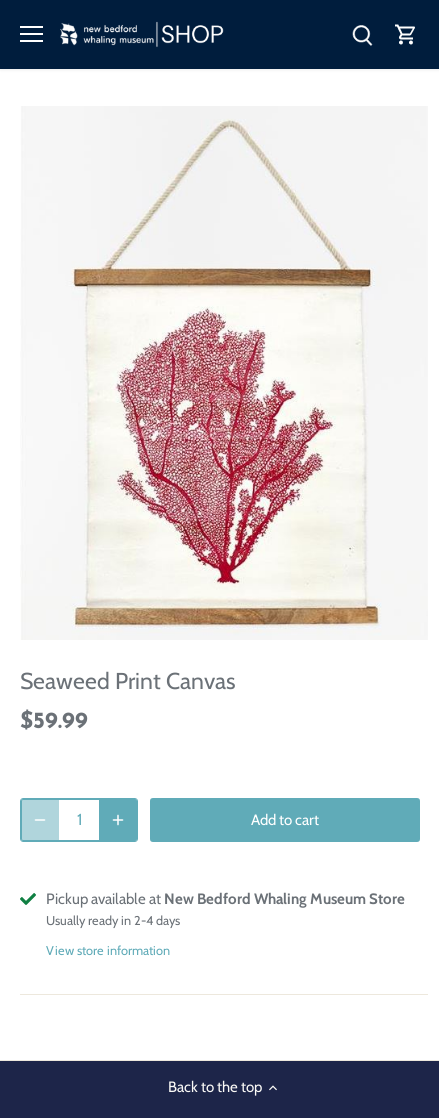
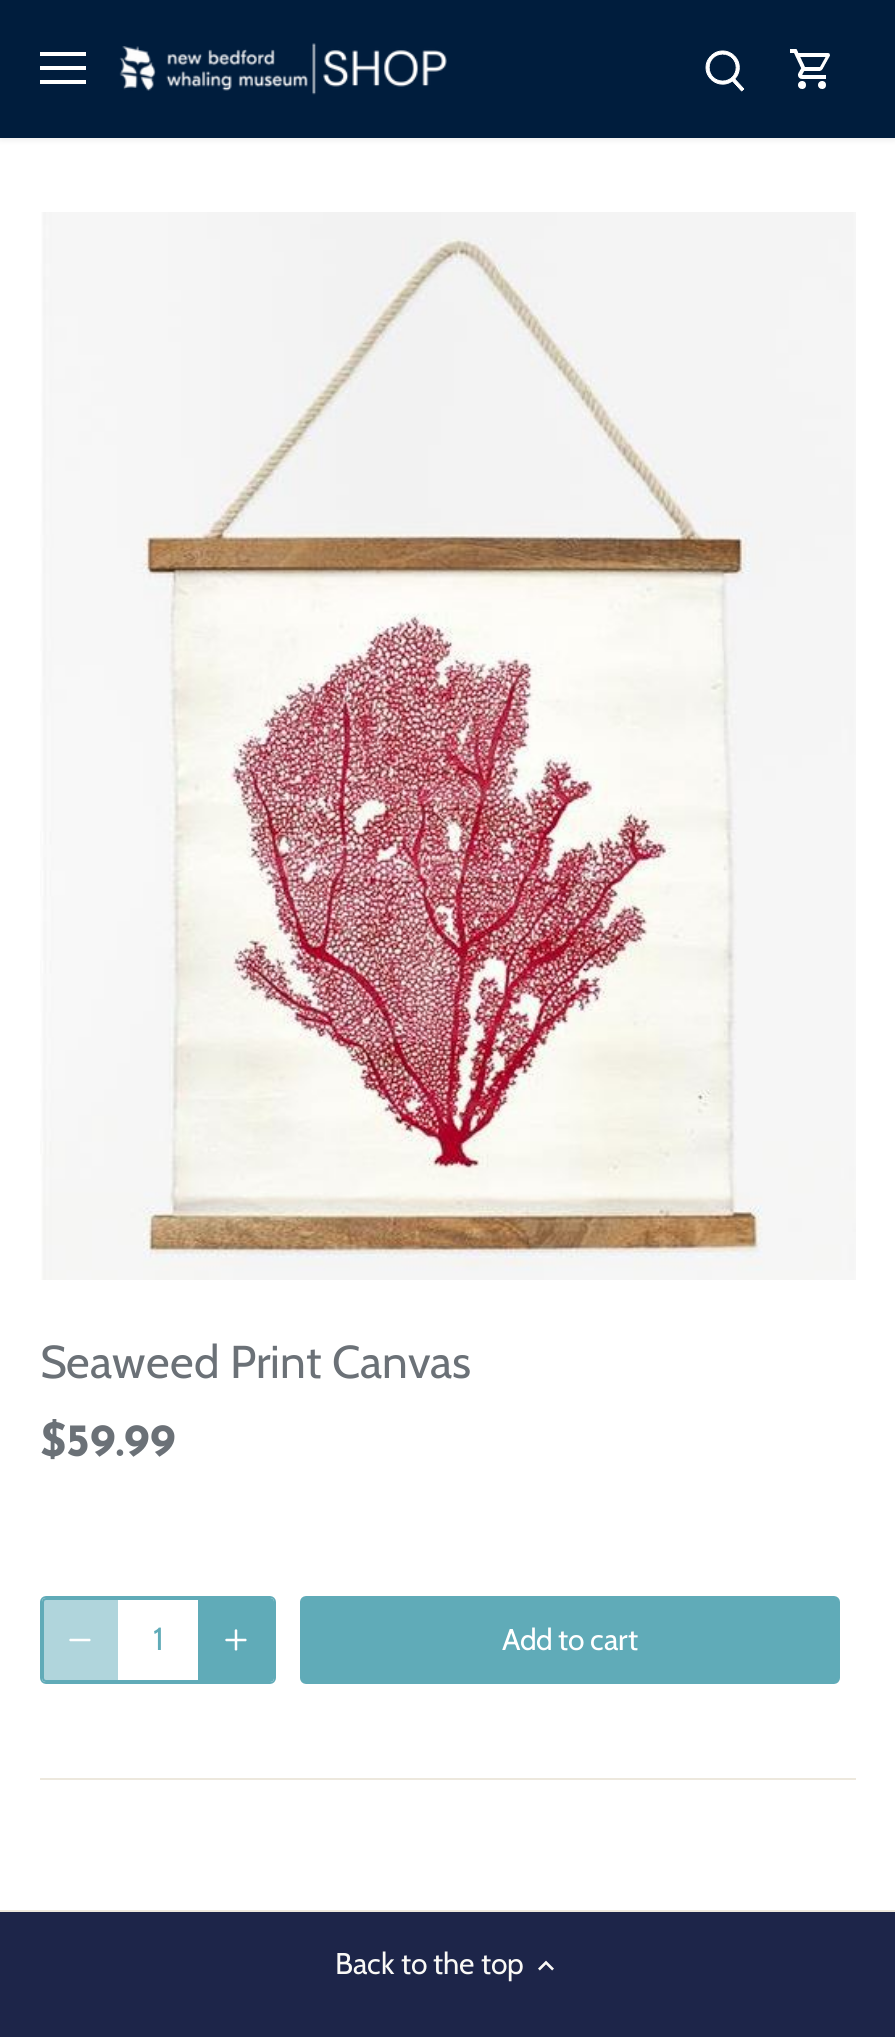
- Pickup available at New Bedford Whaling Museum Store
- Usually ready in 2-4 days
- View store information
